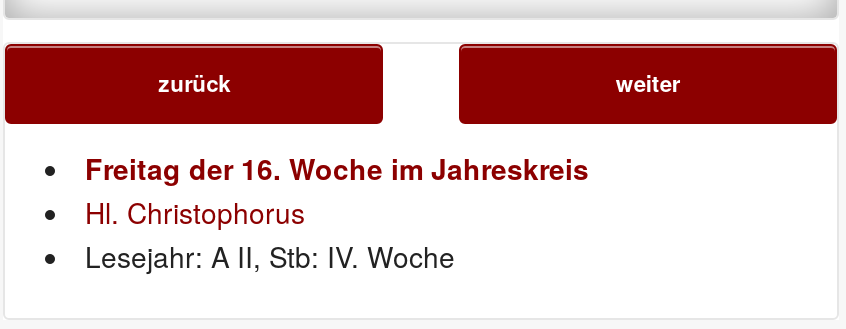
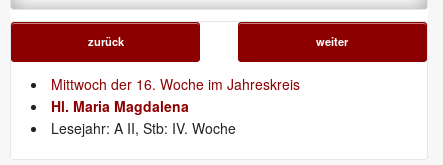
- Freitag der 16. Woche im Jahreskreis
- Hl. Christophorus
+ Mittwoch der 16. Woche im Jahreskreis
+ Hl. Maria Magdalena
